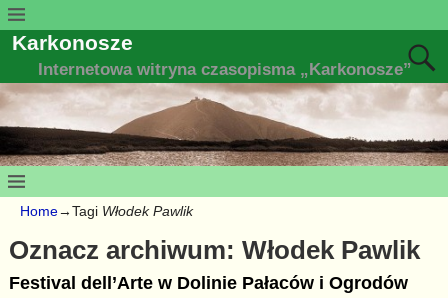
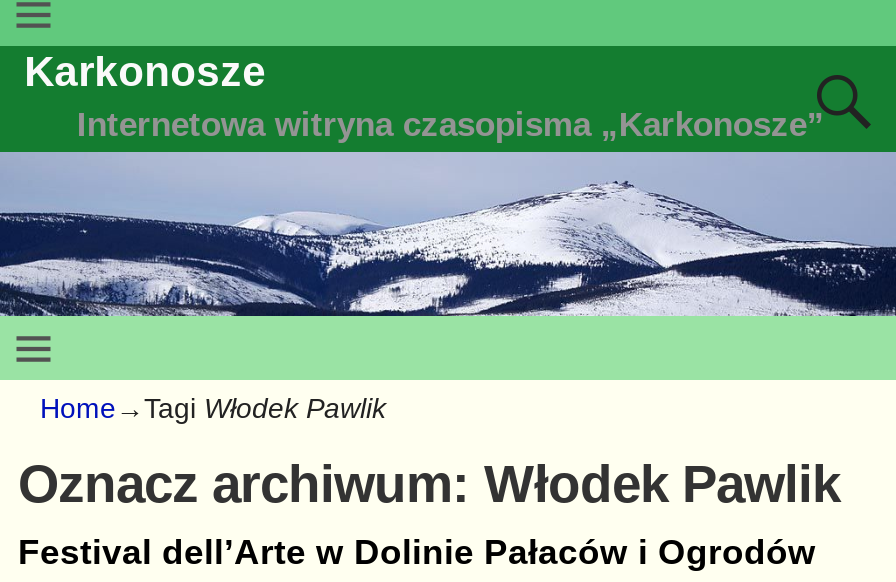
- [image]
+ [image]
